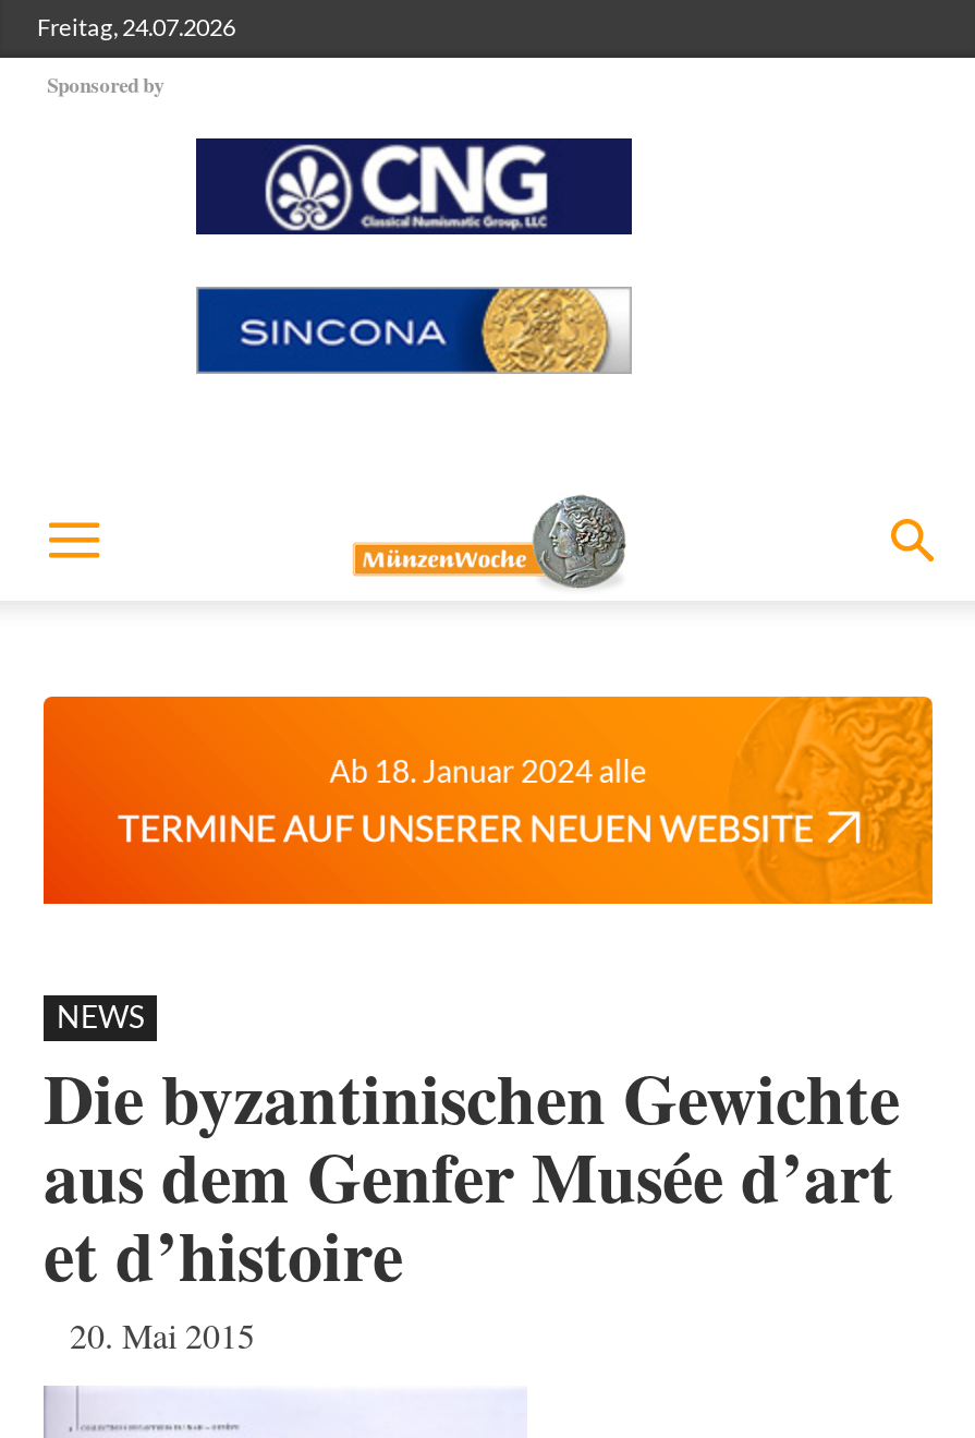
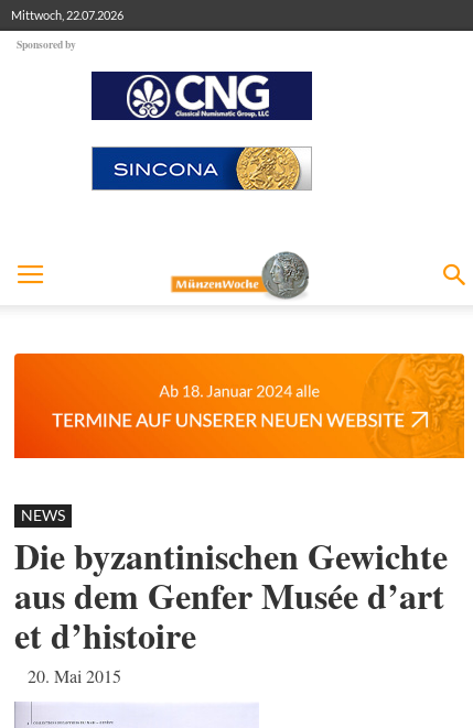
- Freitag, 24.07.2026
+ Mittwoch, 22.07.2026
